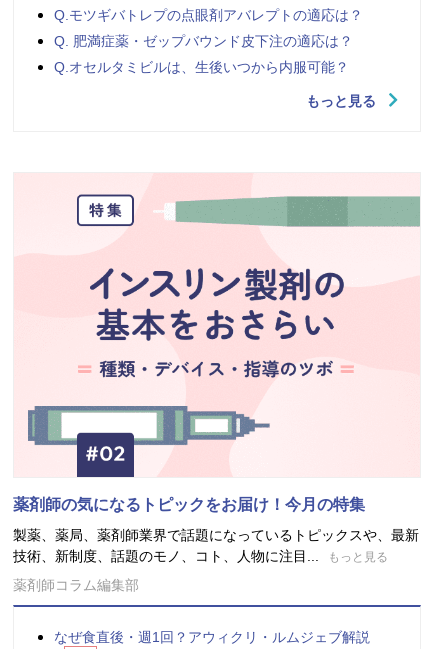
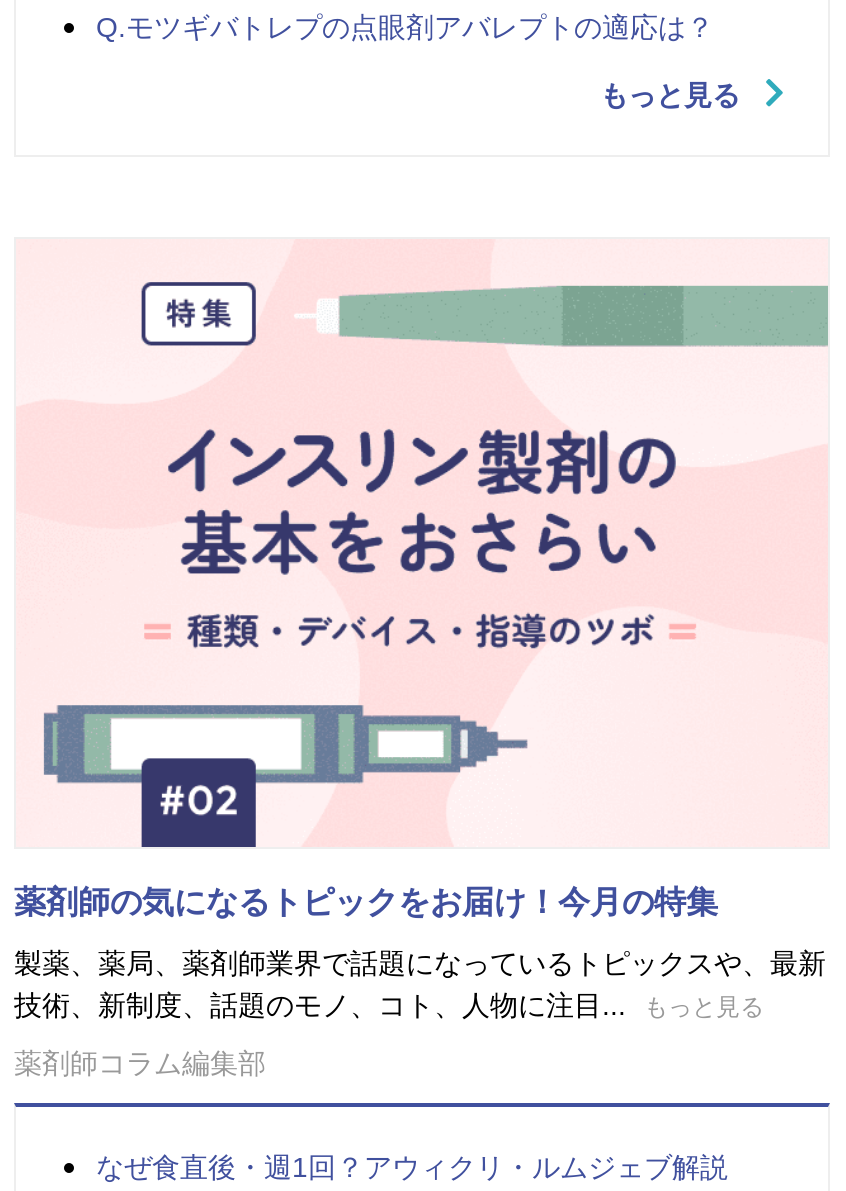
- Q. 肥満症薬・ゼップバウンド皮下注の適応は？
- Q.オセルタミビルは、生後いつから内服可能？
